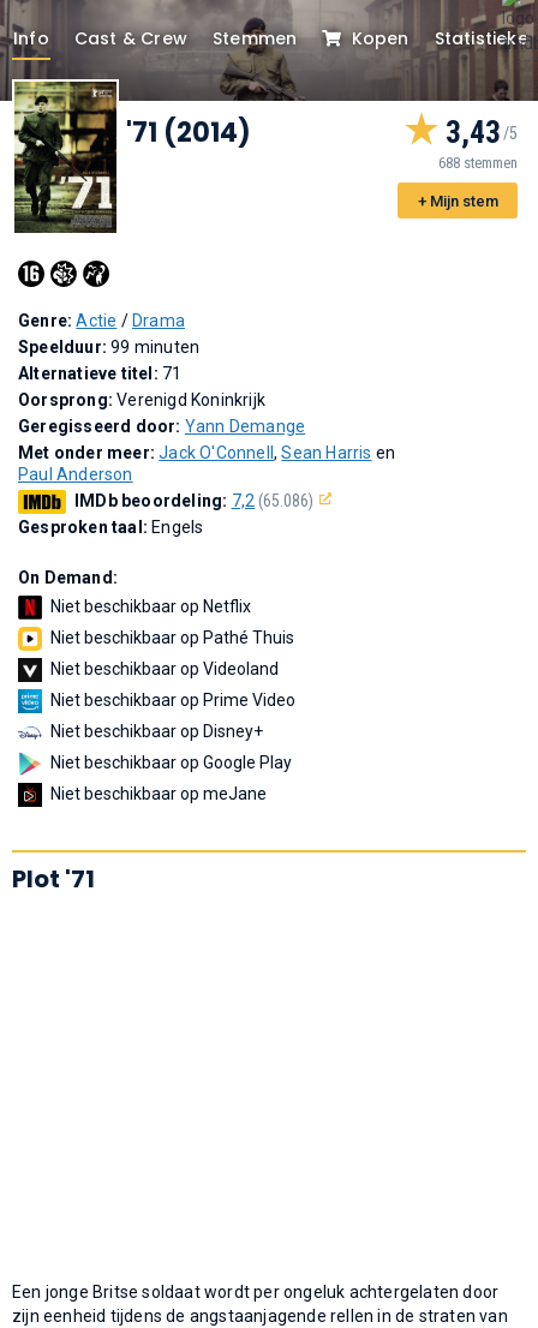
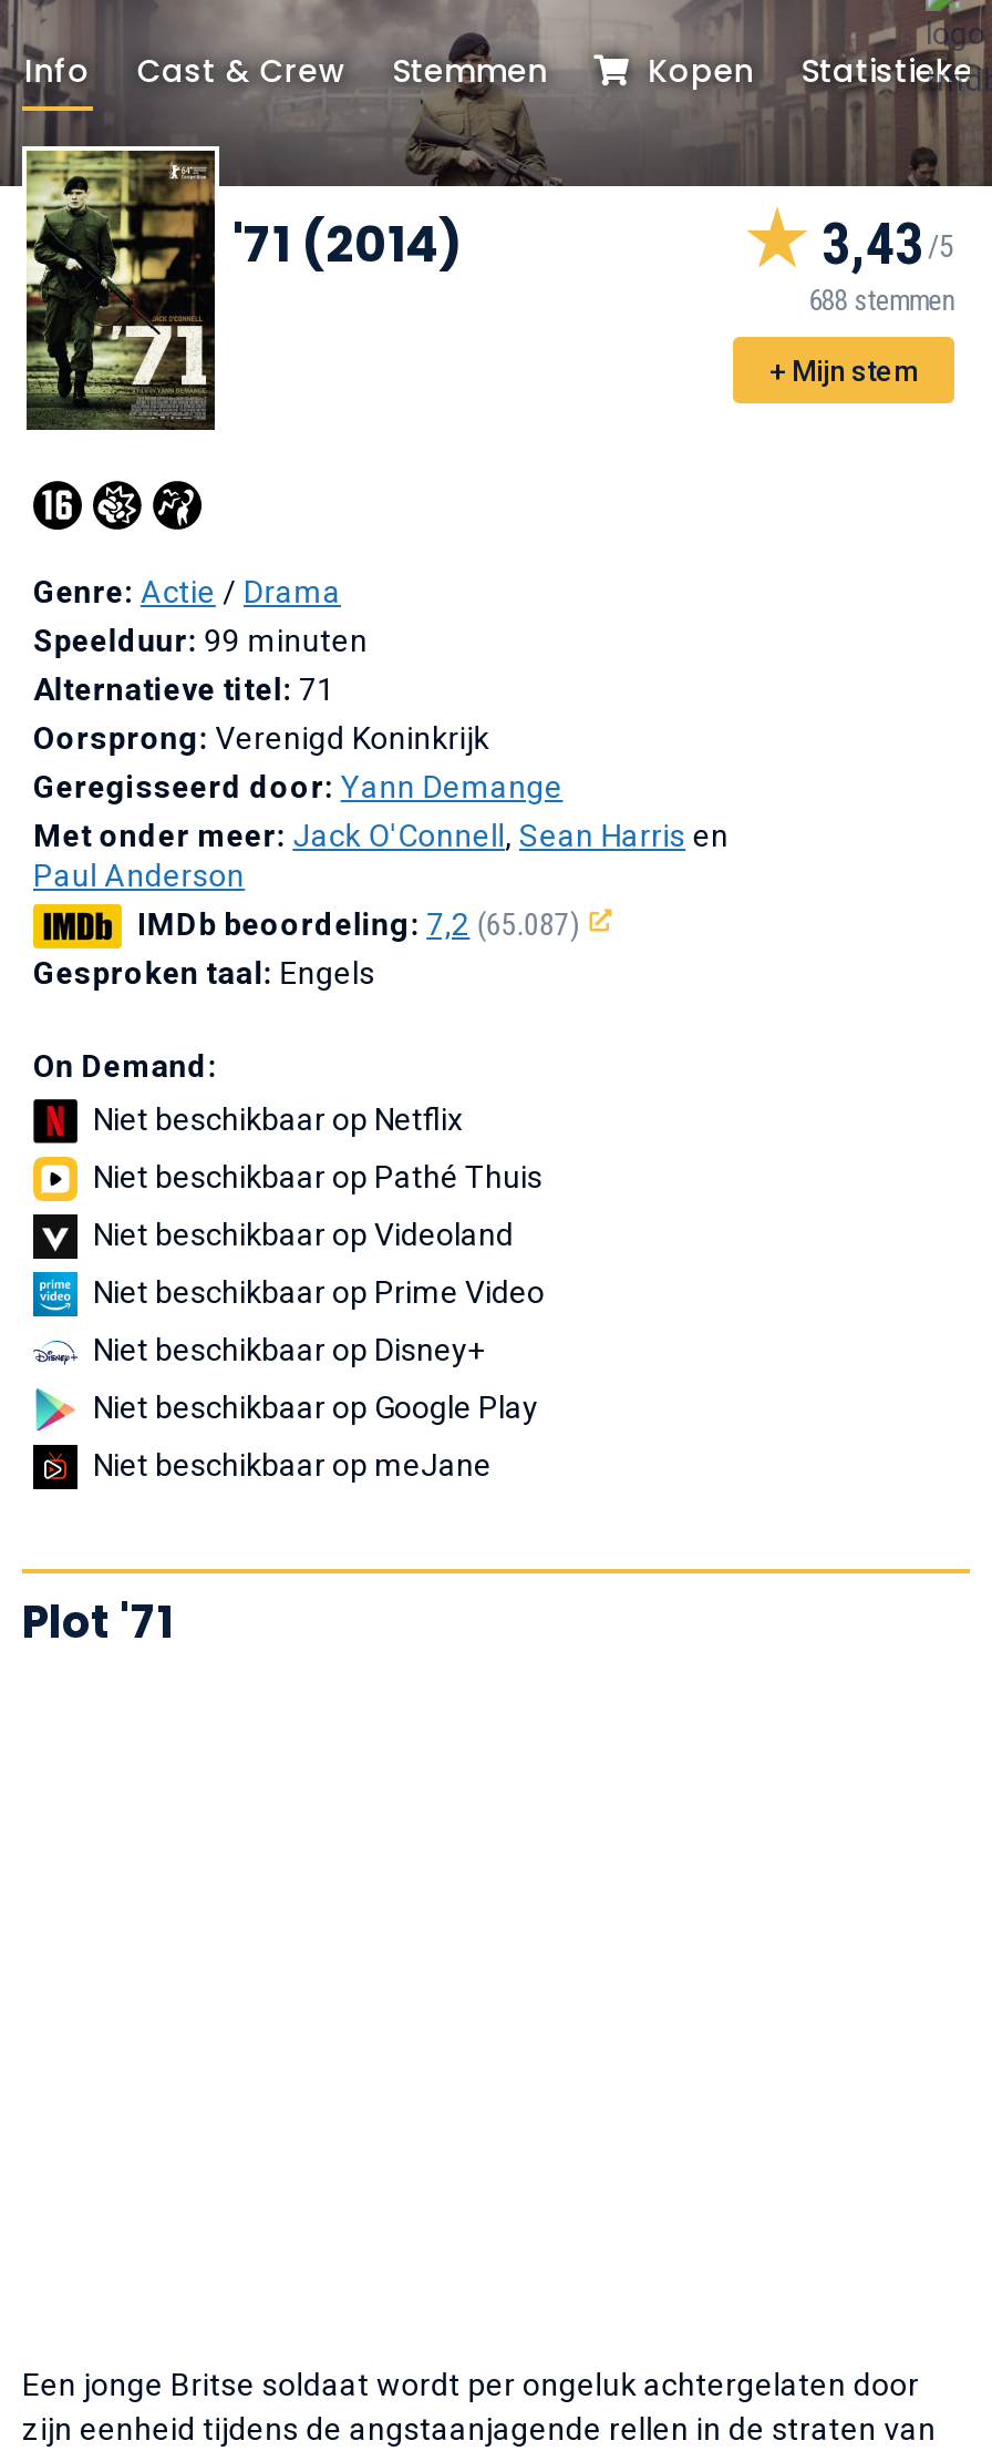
- IMDb beoordeling: 7,2 (65.086)
+ IMDb beoordeling: 7,2 (65.087)
